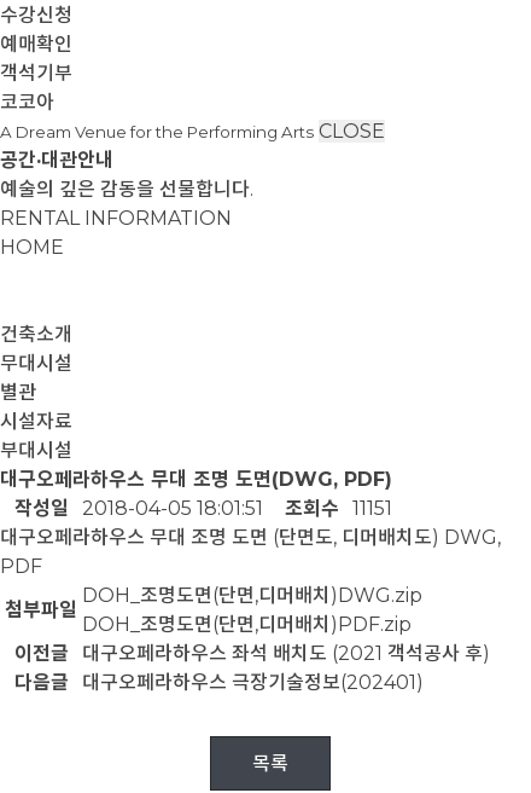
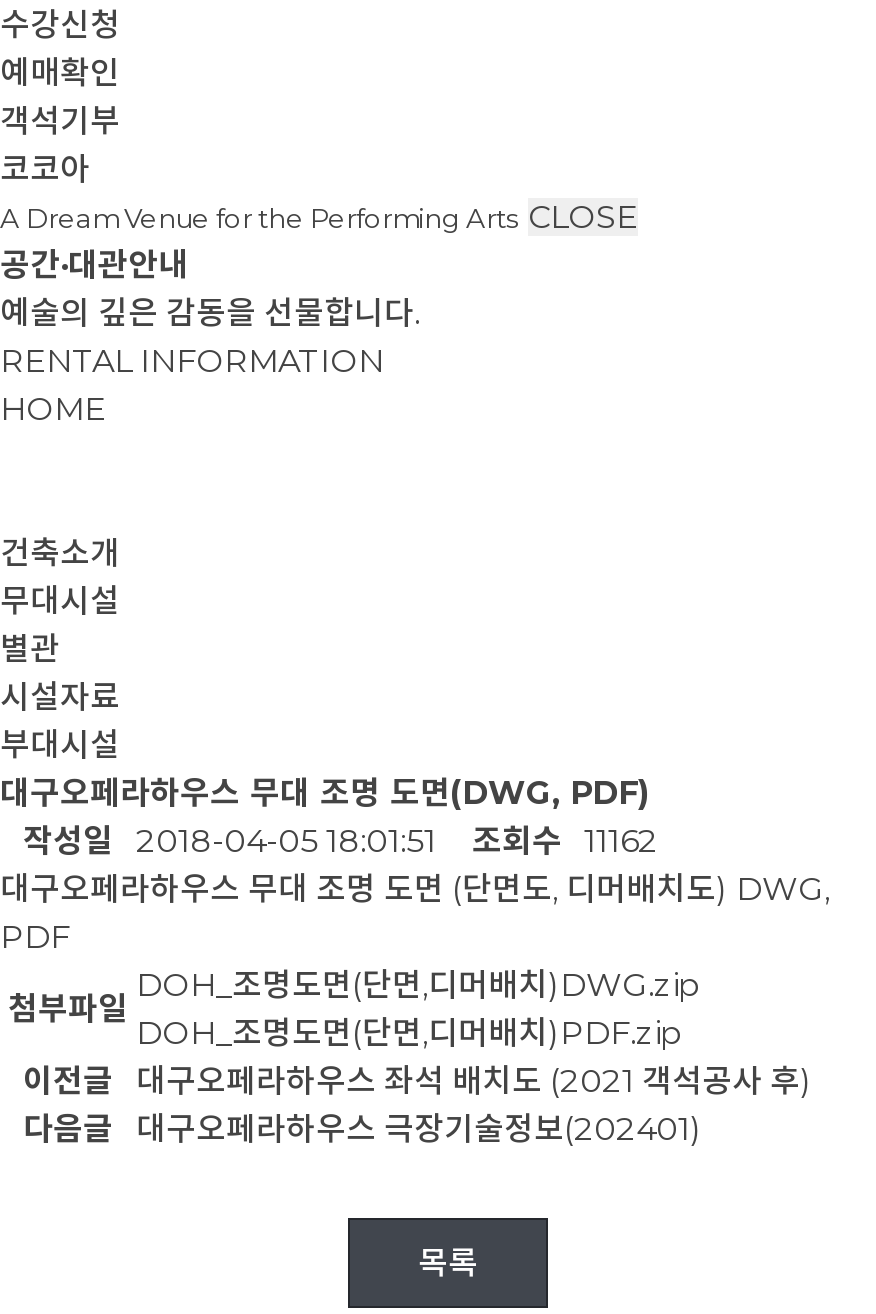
- 작성일 2018-04-05 18:01:51 조회수 11151
+ 작성일 2018-04-05 18:01:51 조회수 11162
